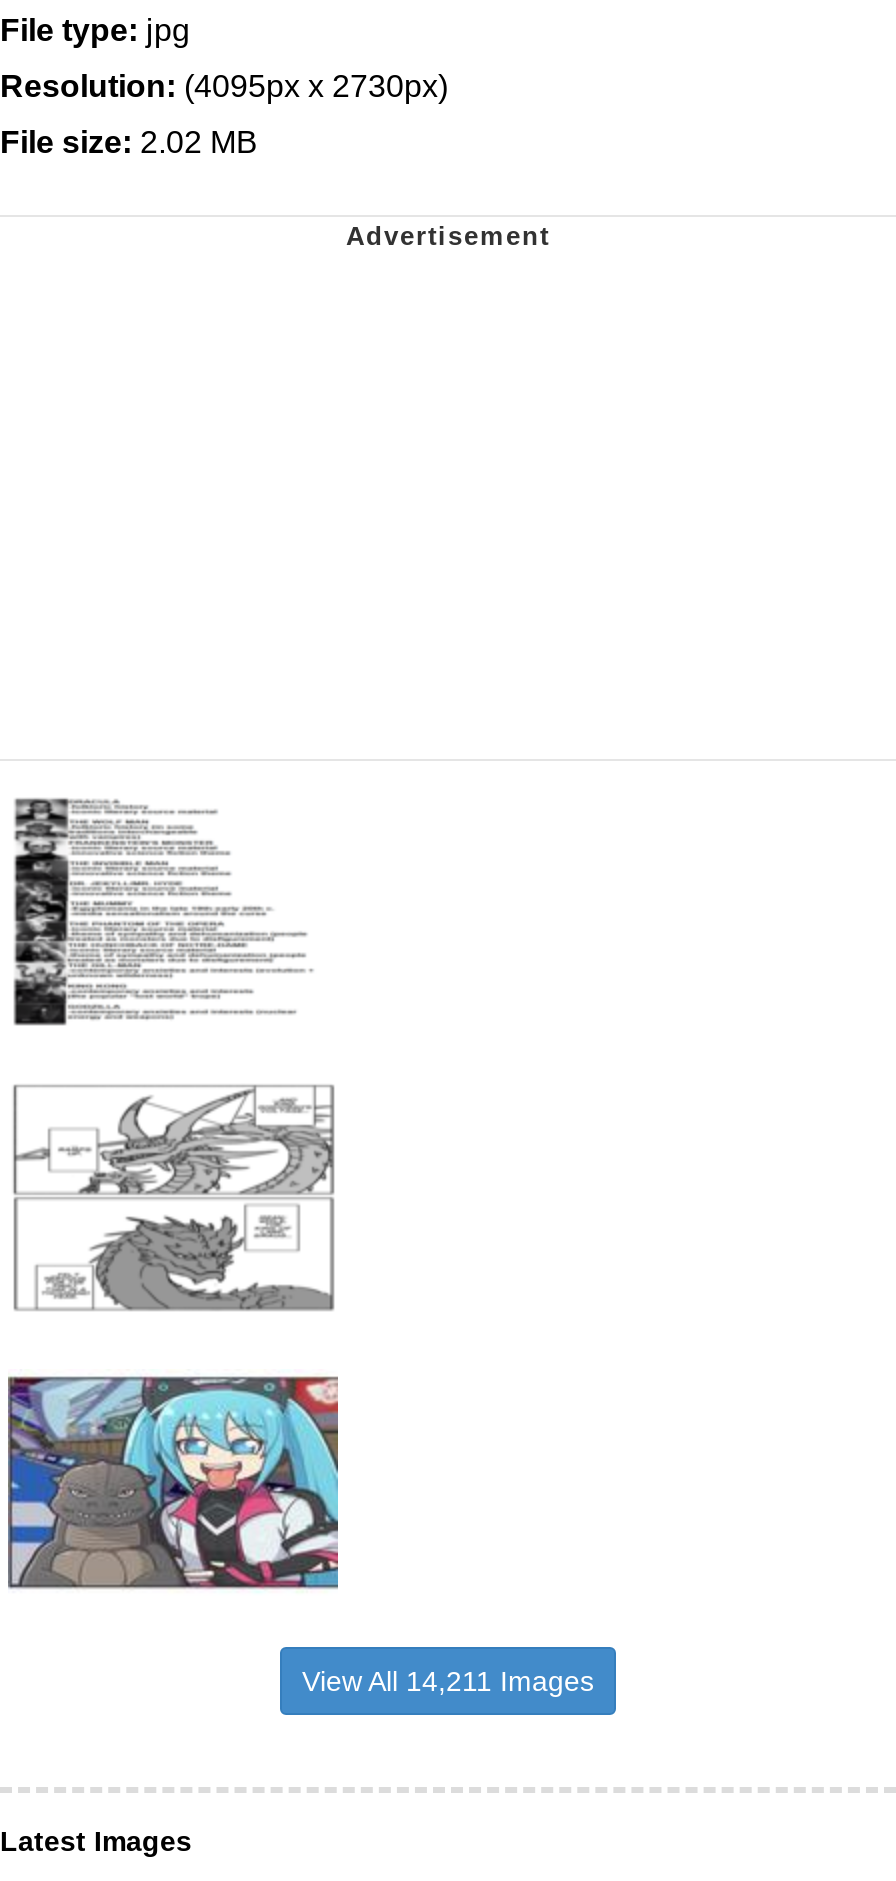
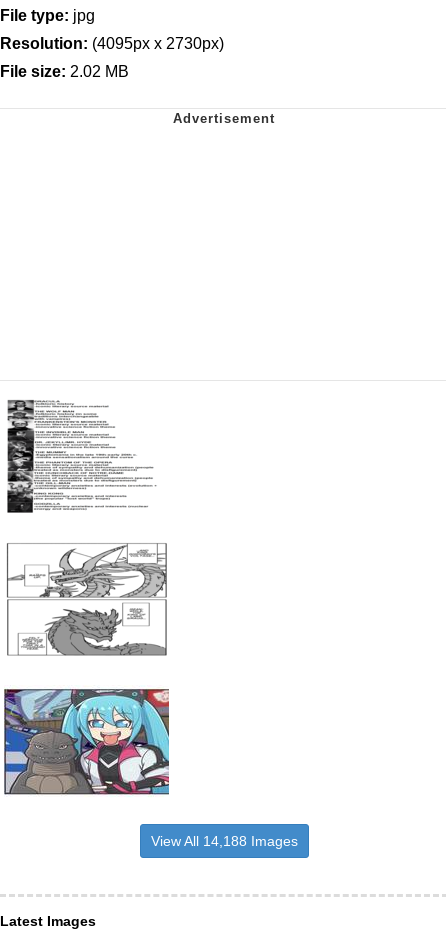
- View All 14,211 Images
+ View All 14,188 Images
